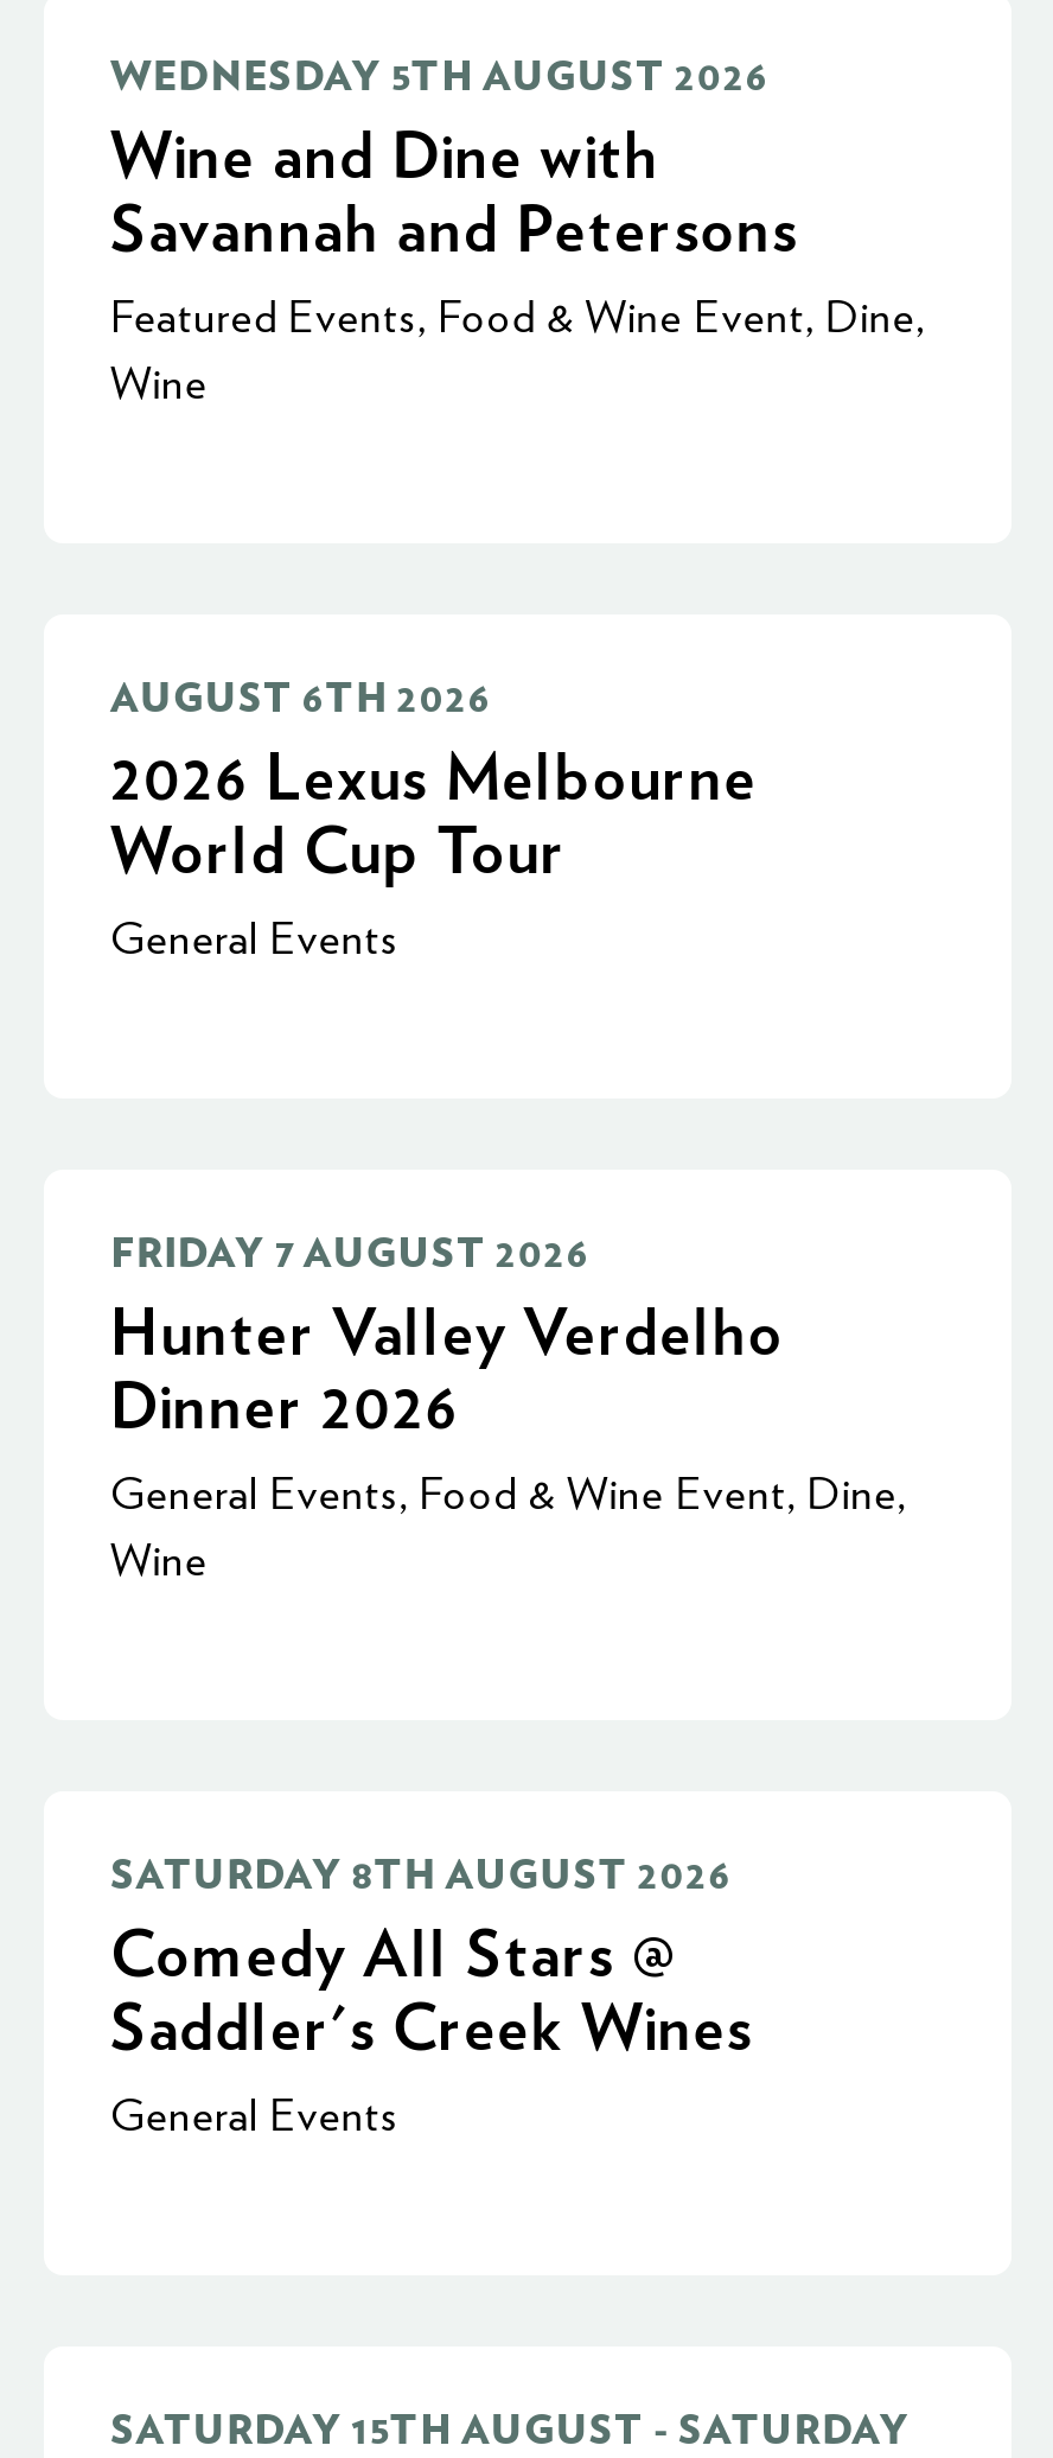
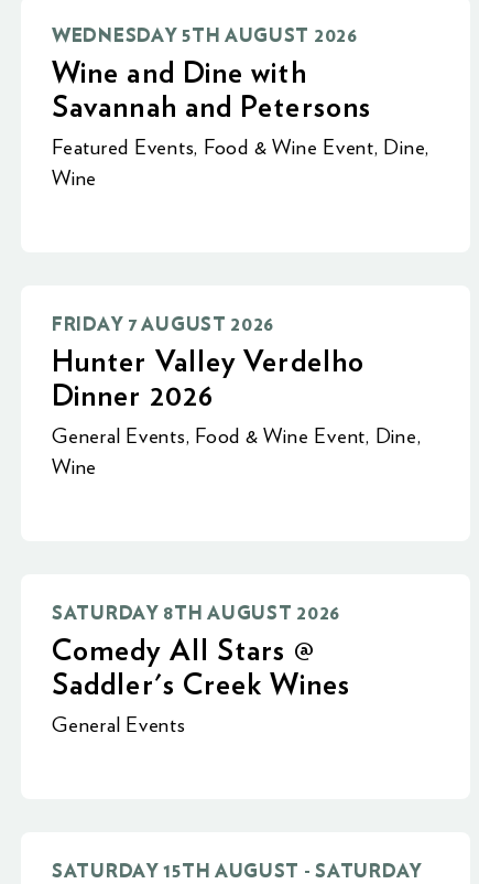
- AUGUST 6TH 2026
- 2026 Lexus Melbourne
- World Cup Tour
- General Events
